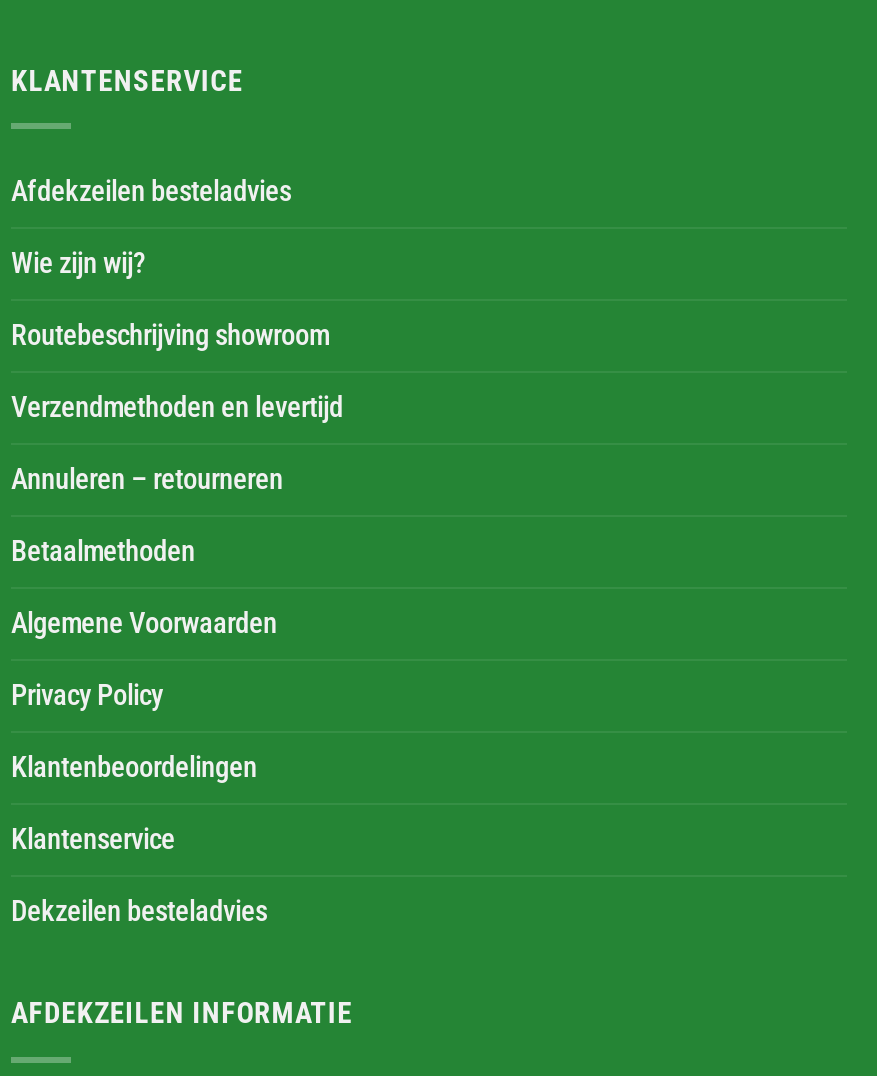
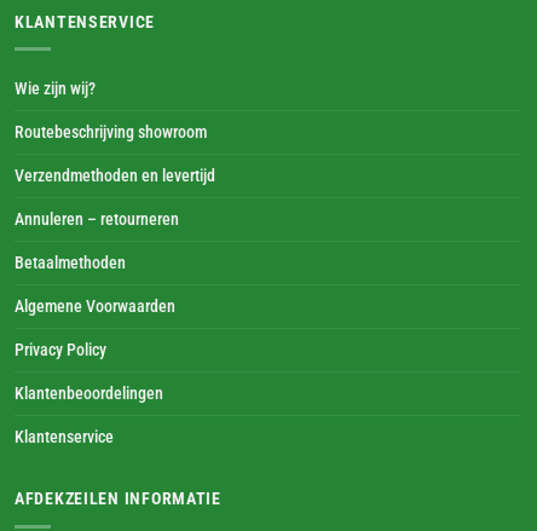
- Afdekzeilen besteladvies

- Dekzeilen besteladvies
